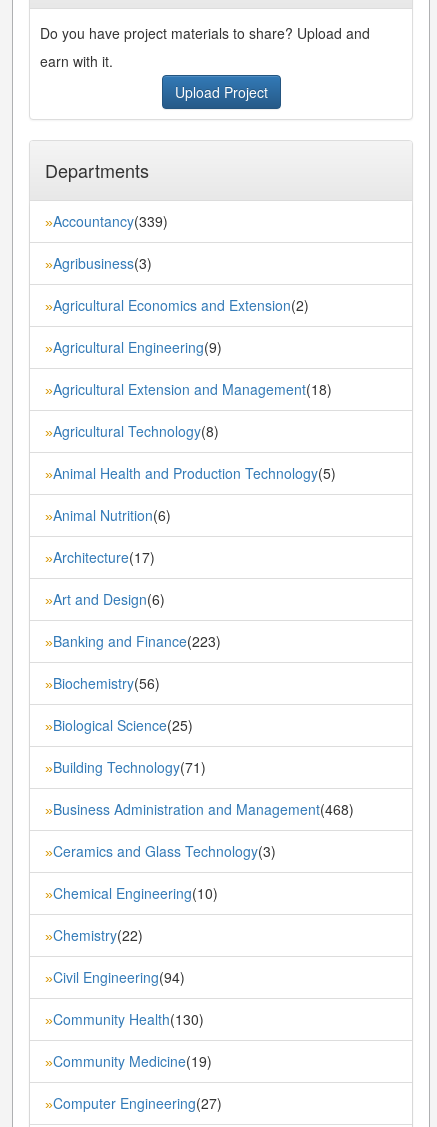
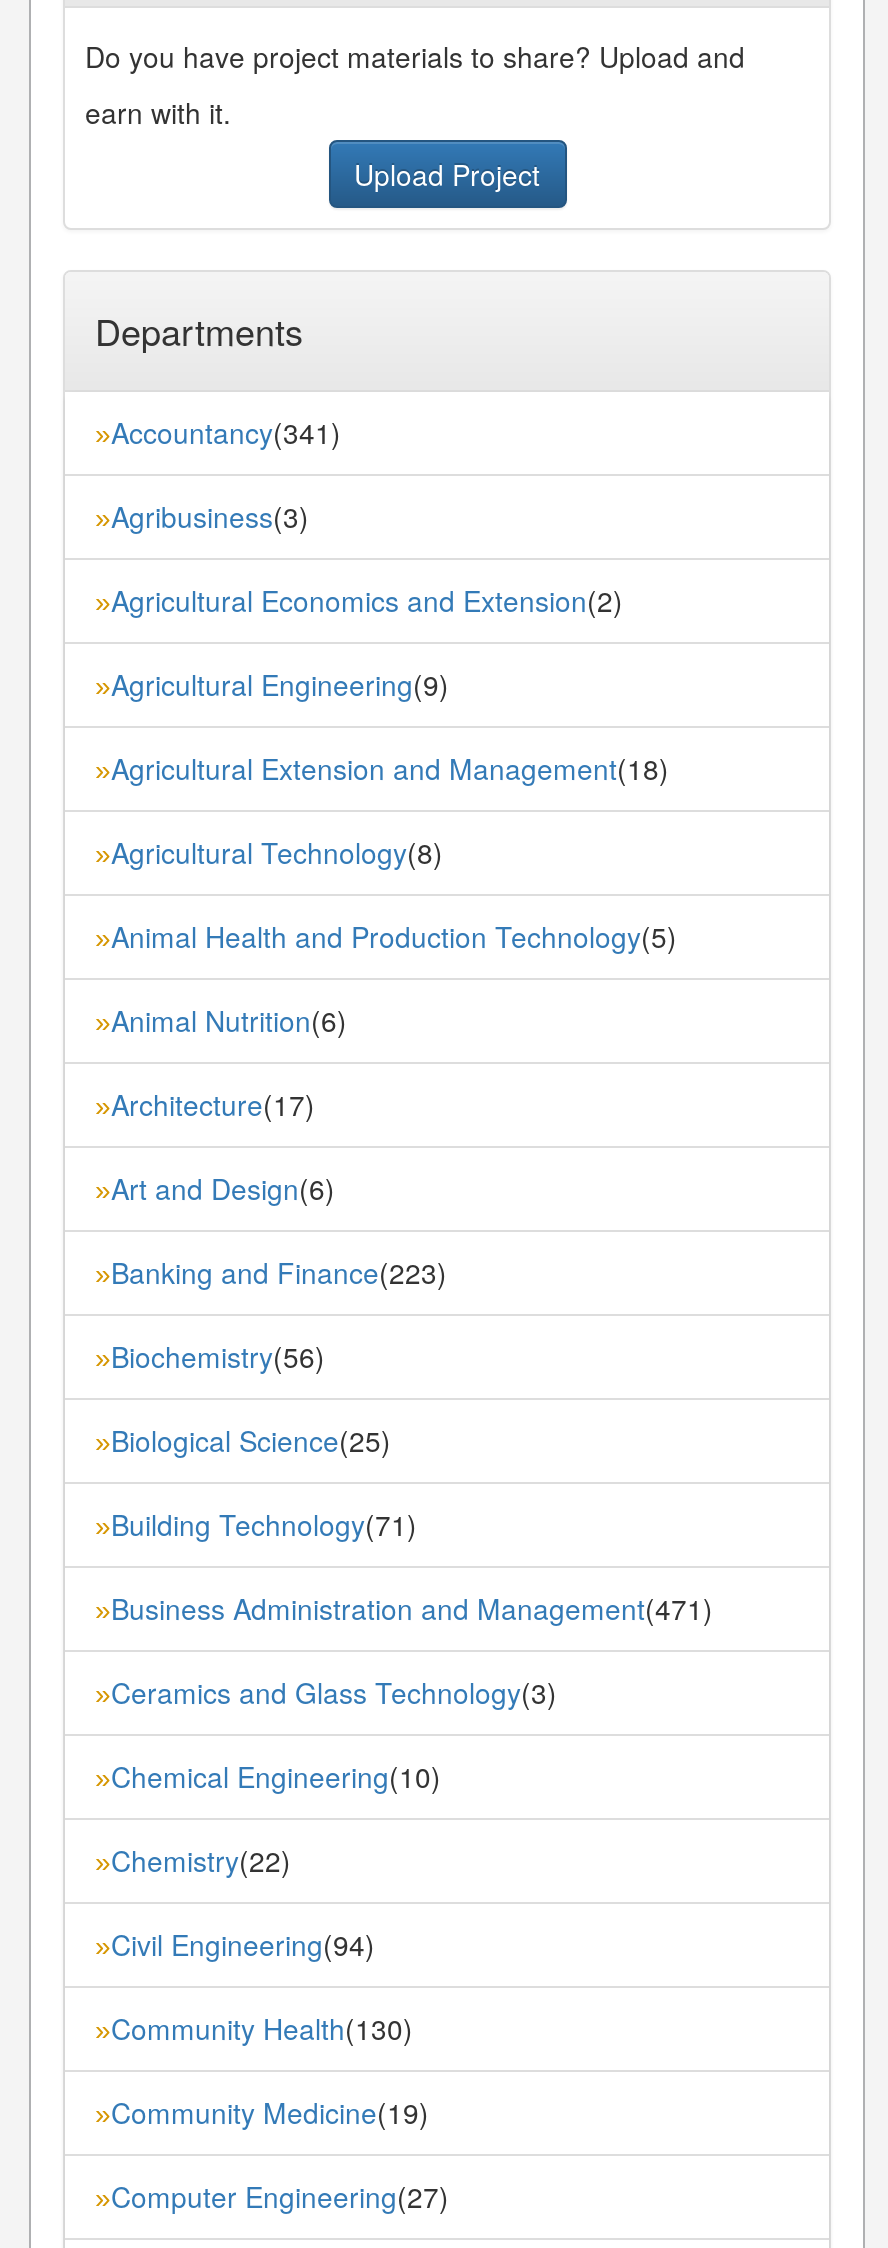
- »Accountancy(339)
+ »Accountancy(341)

- »Business Administration and Management(468)
+ »Business Administration and Management(471)
